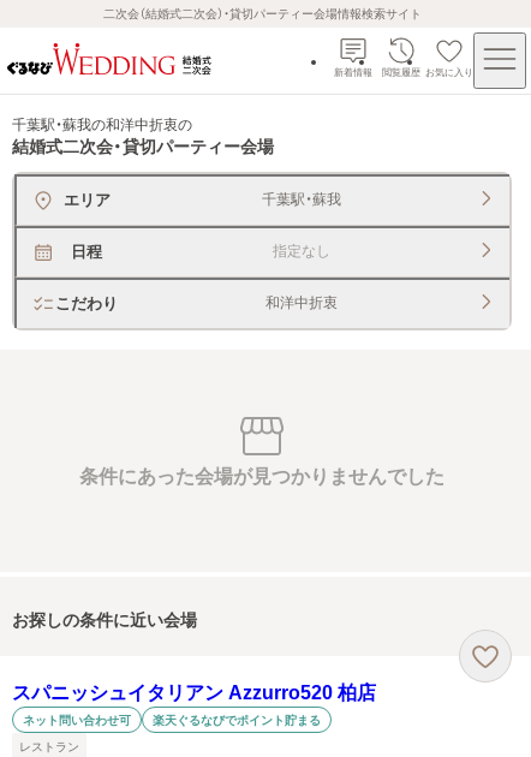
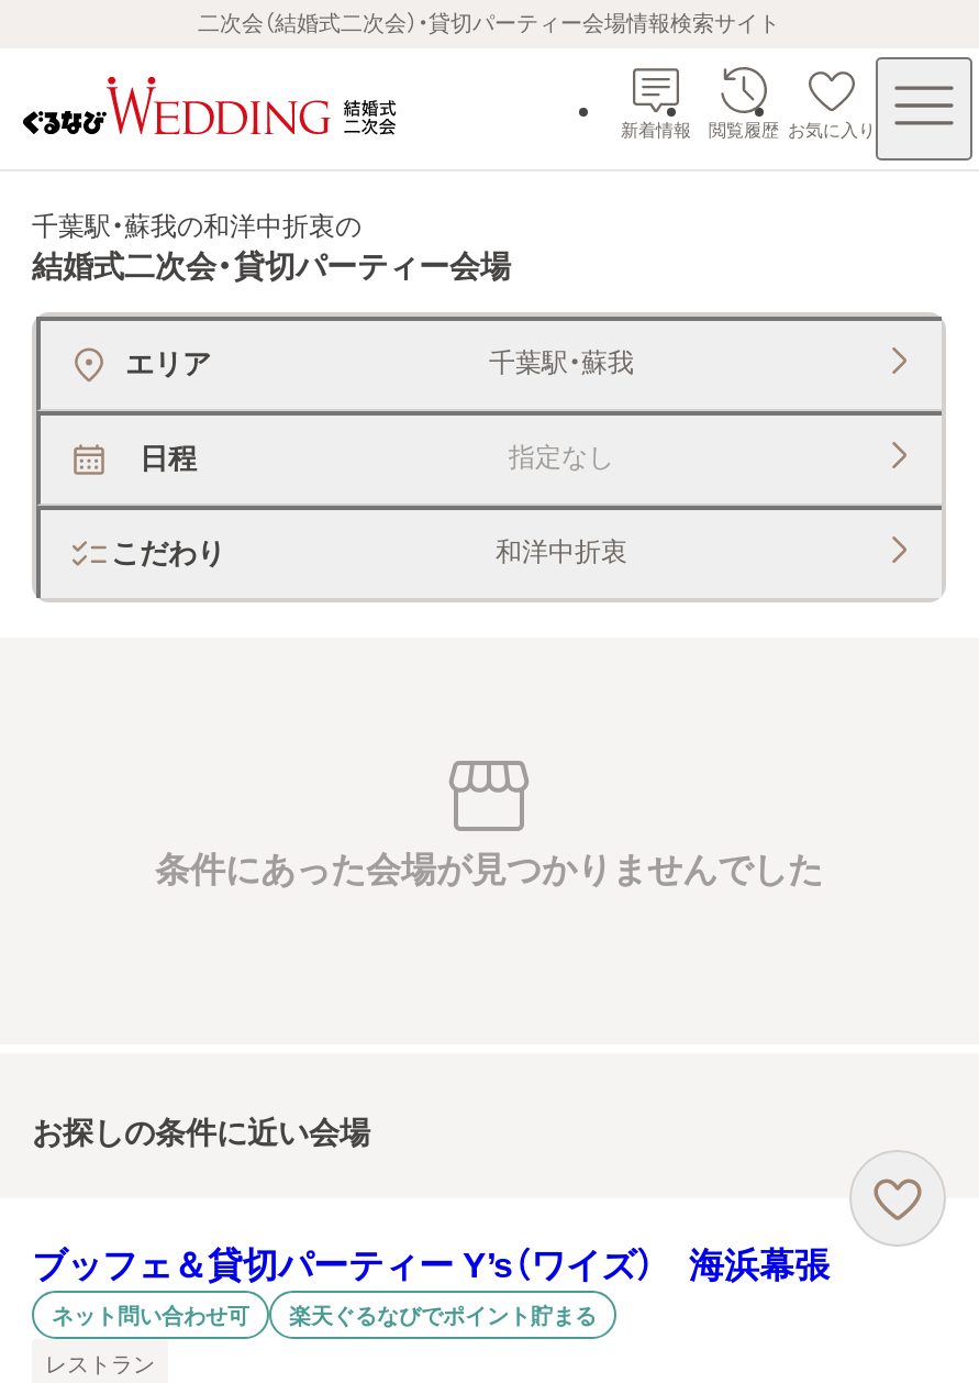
- スパニッシュイタリアン Azzurro520 柏店
+ ブッフェ＆貸切パーティー Y’s（ワイズ） 海浜幕張
